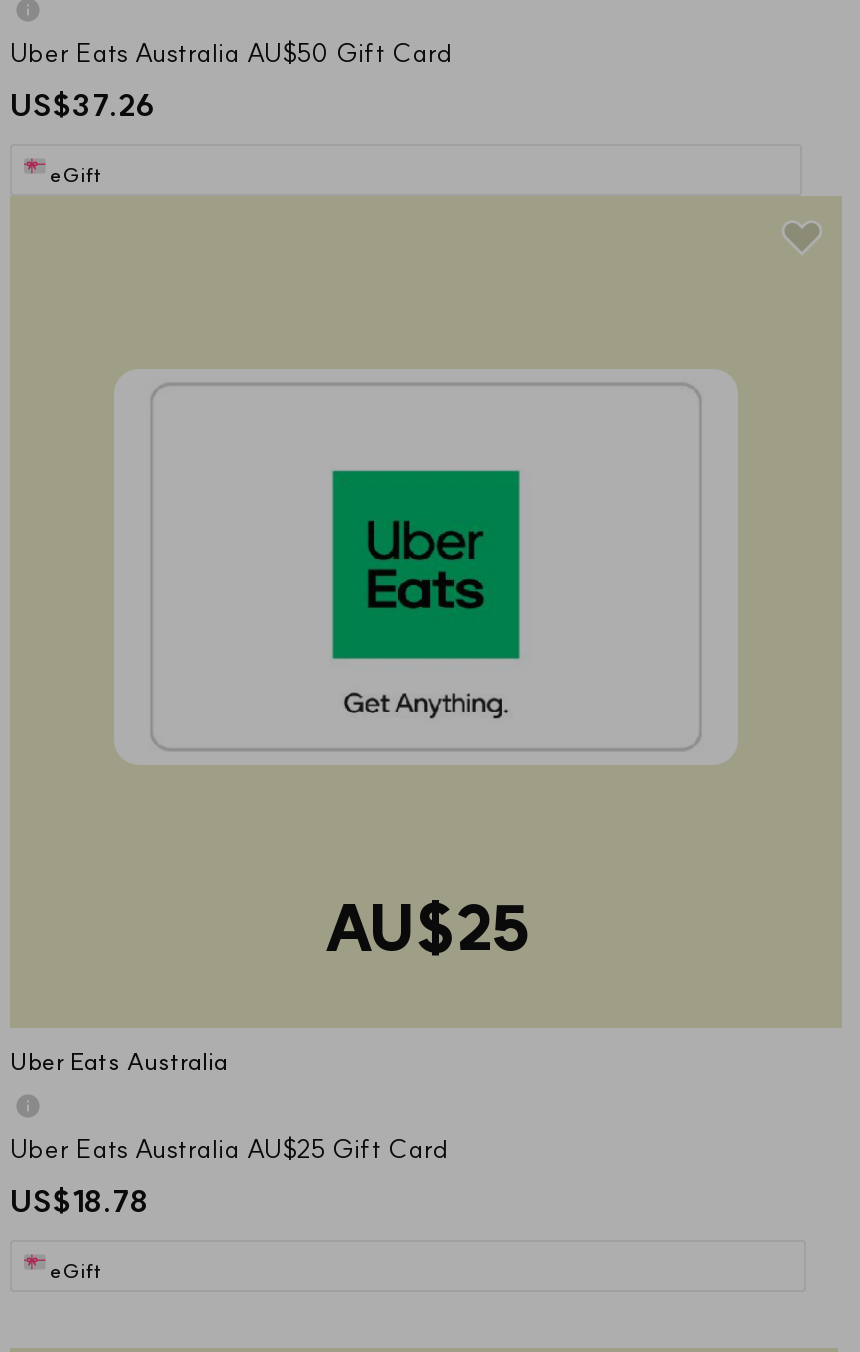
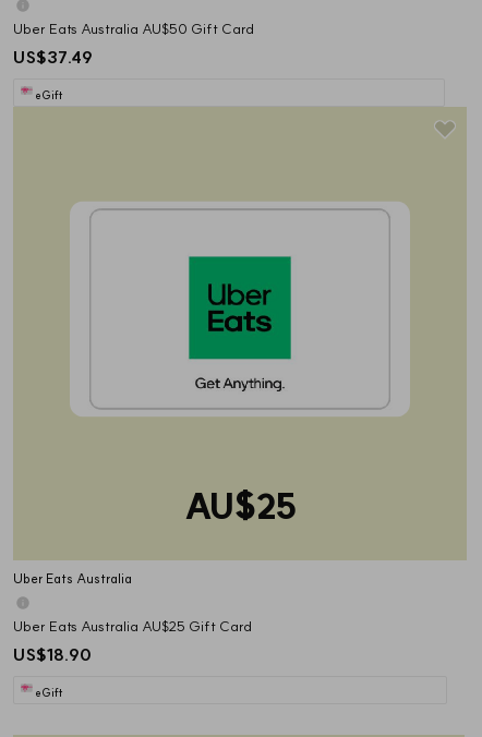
- US$37.26
+ US$37.49

- US$18.78
+ US$18.90
